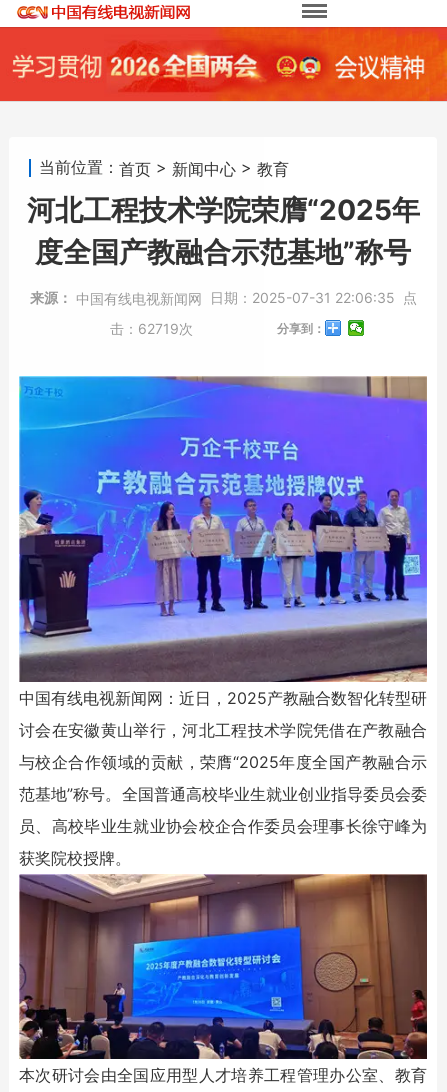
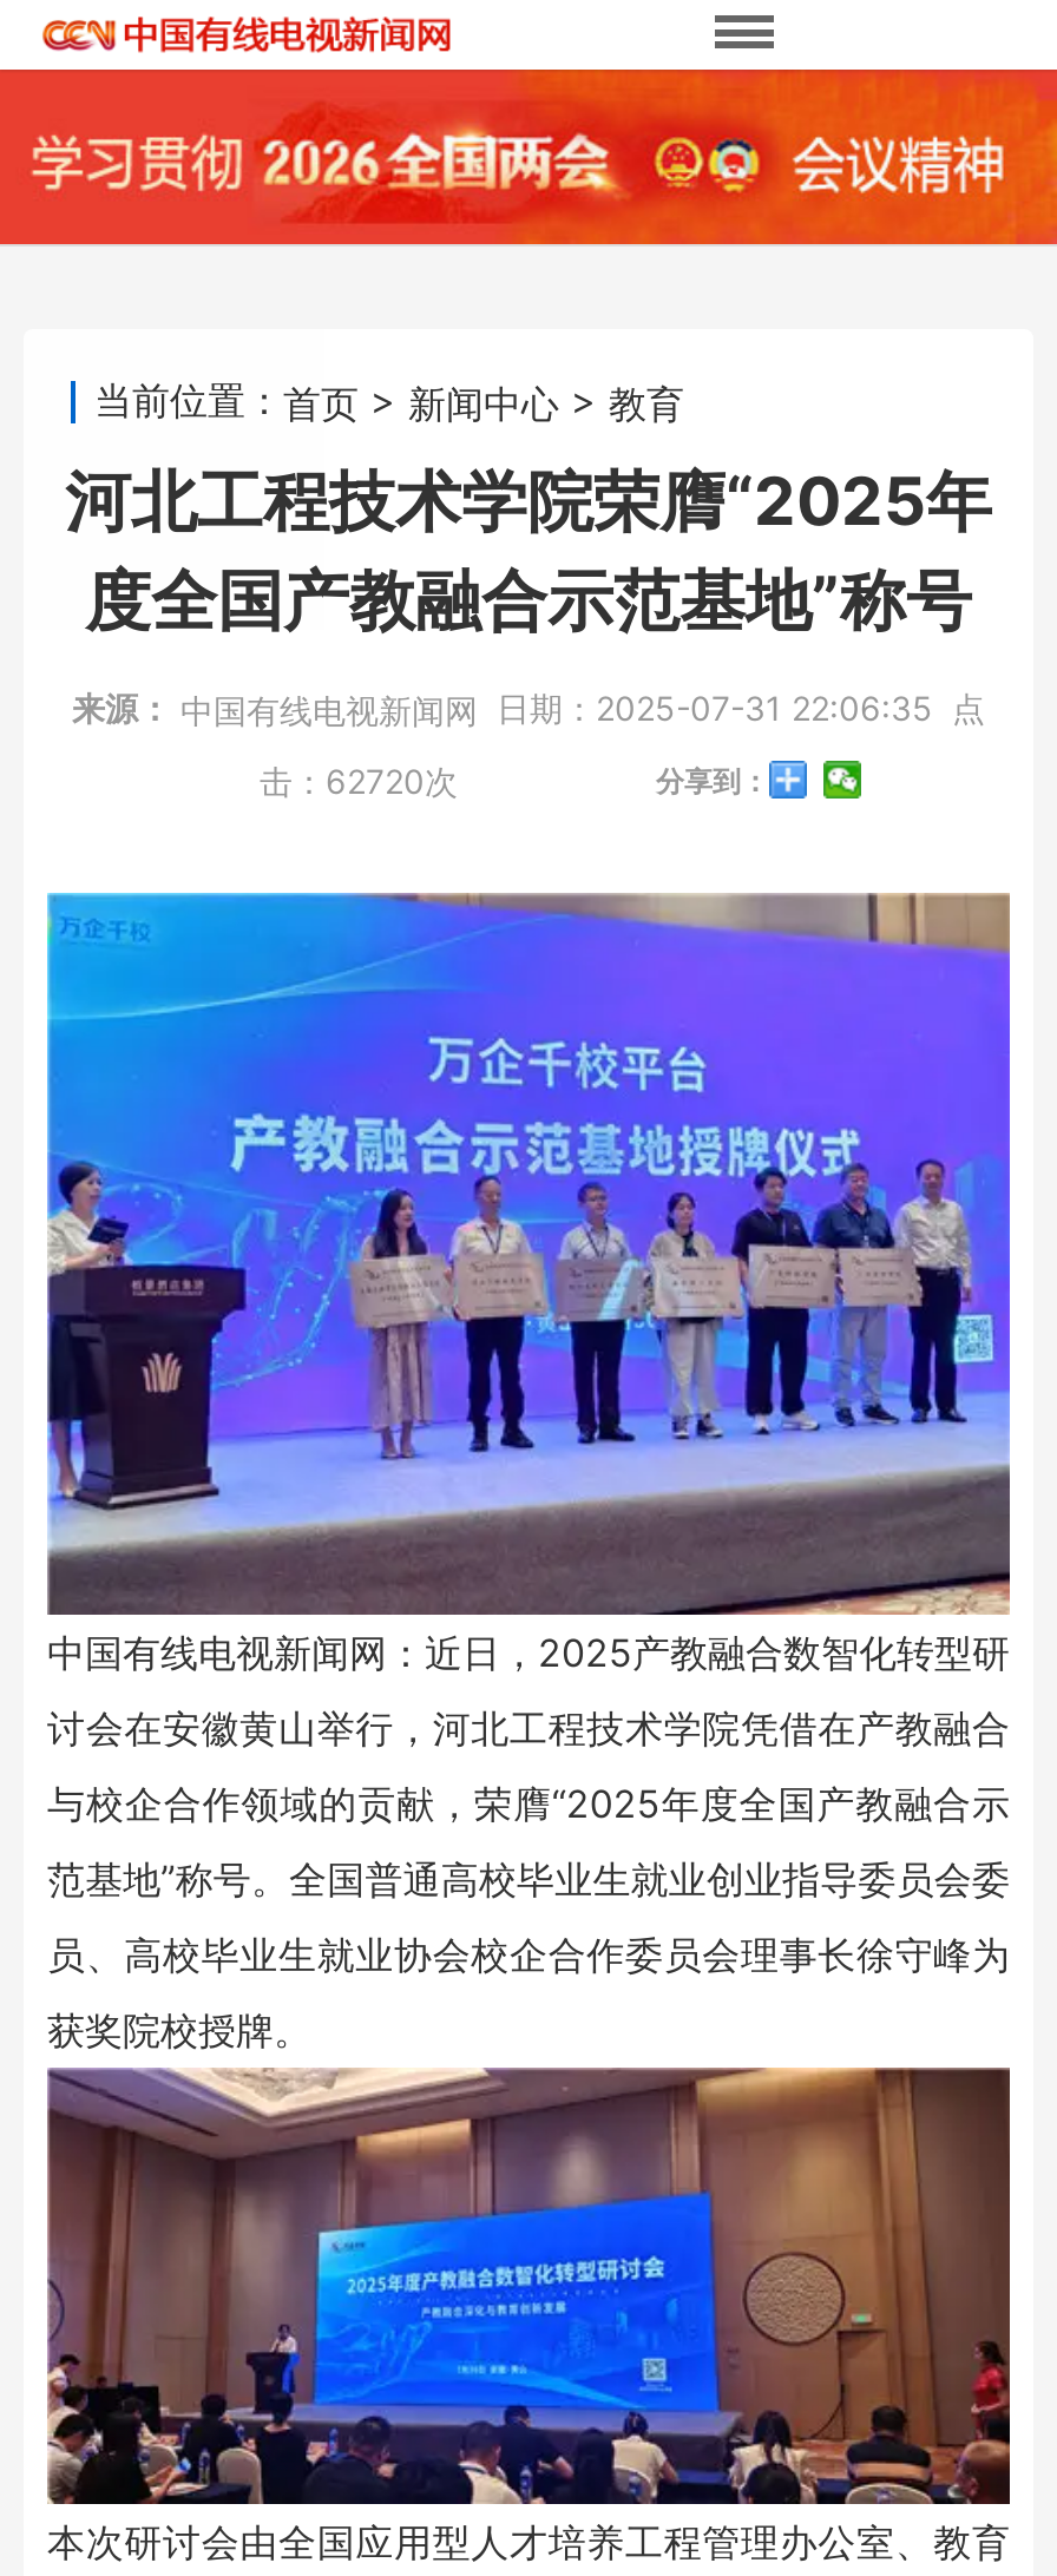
- 击：62719次
+ 击：62720次
